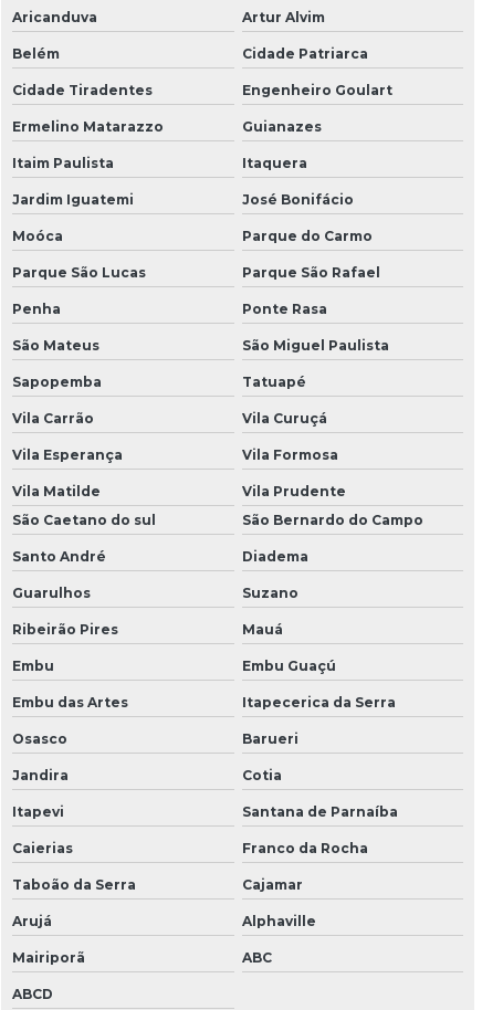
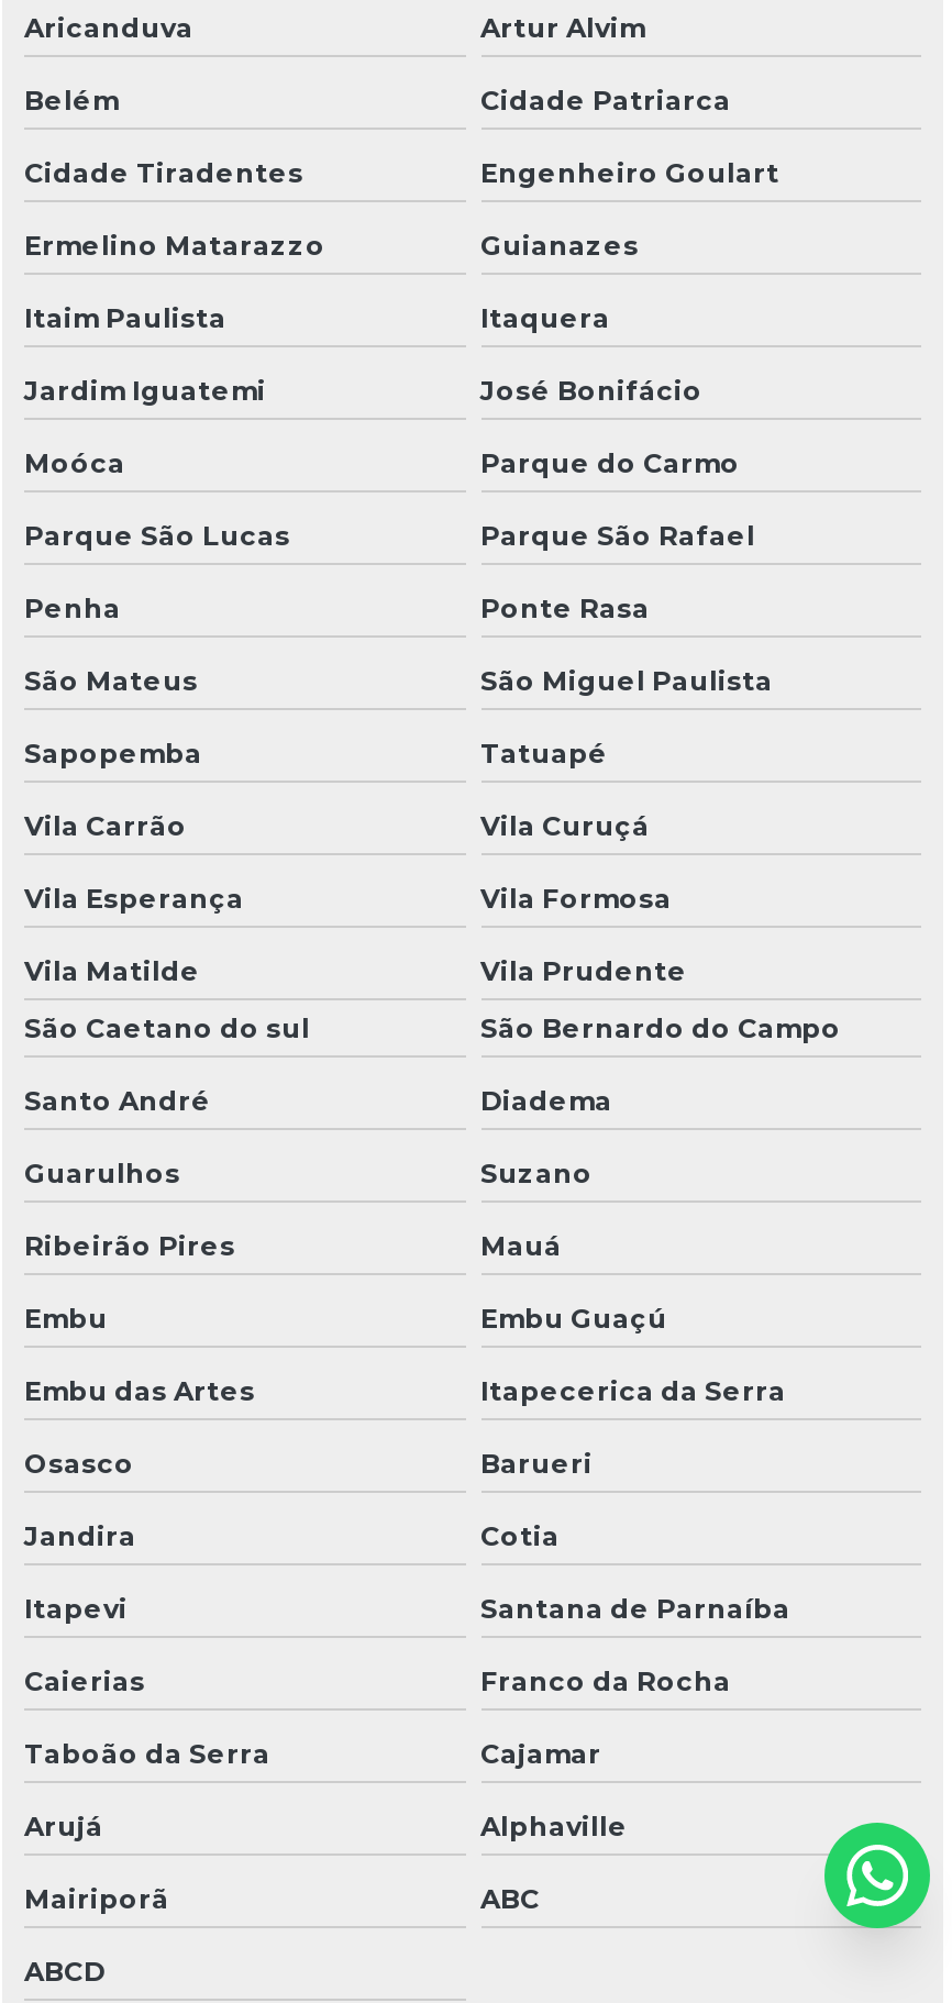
+ [image]
